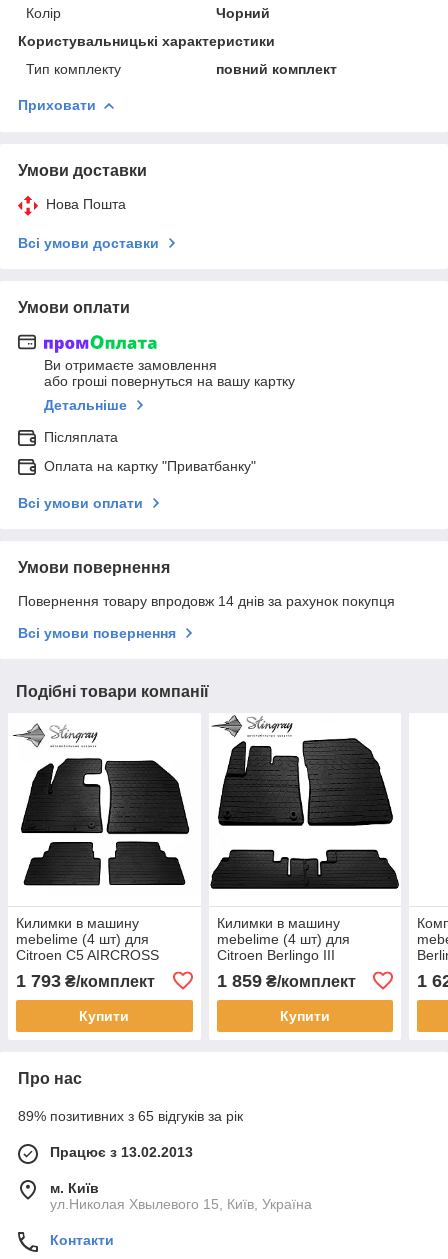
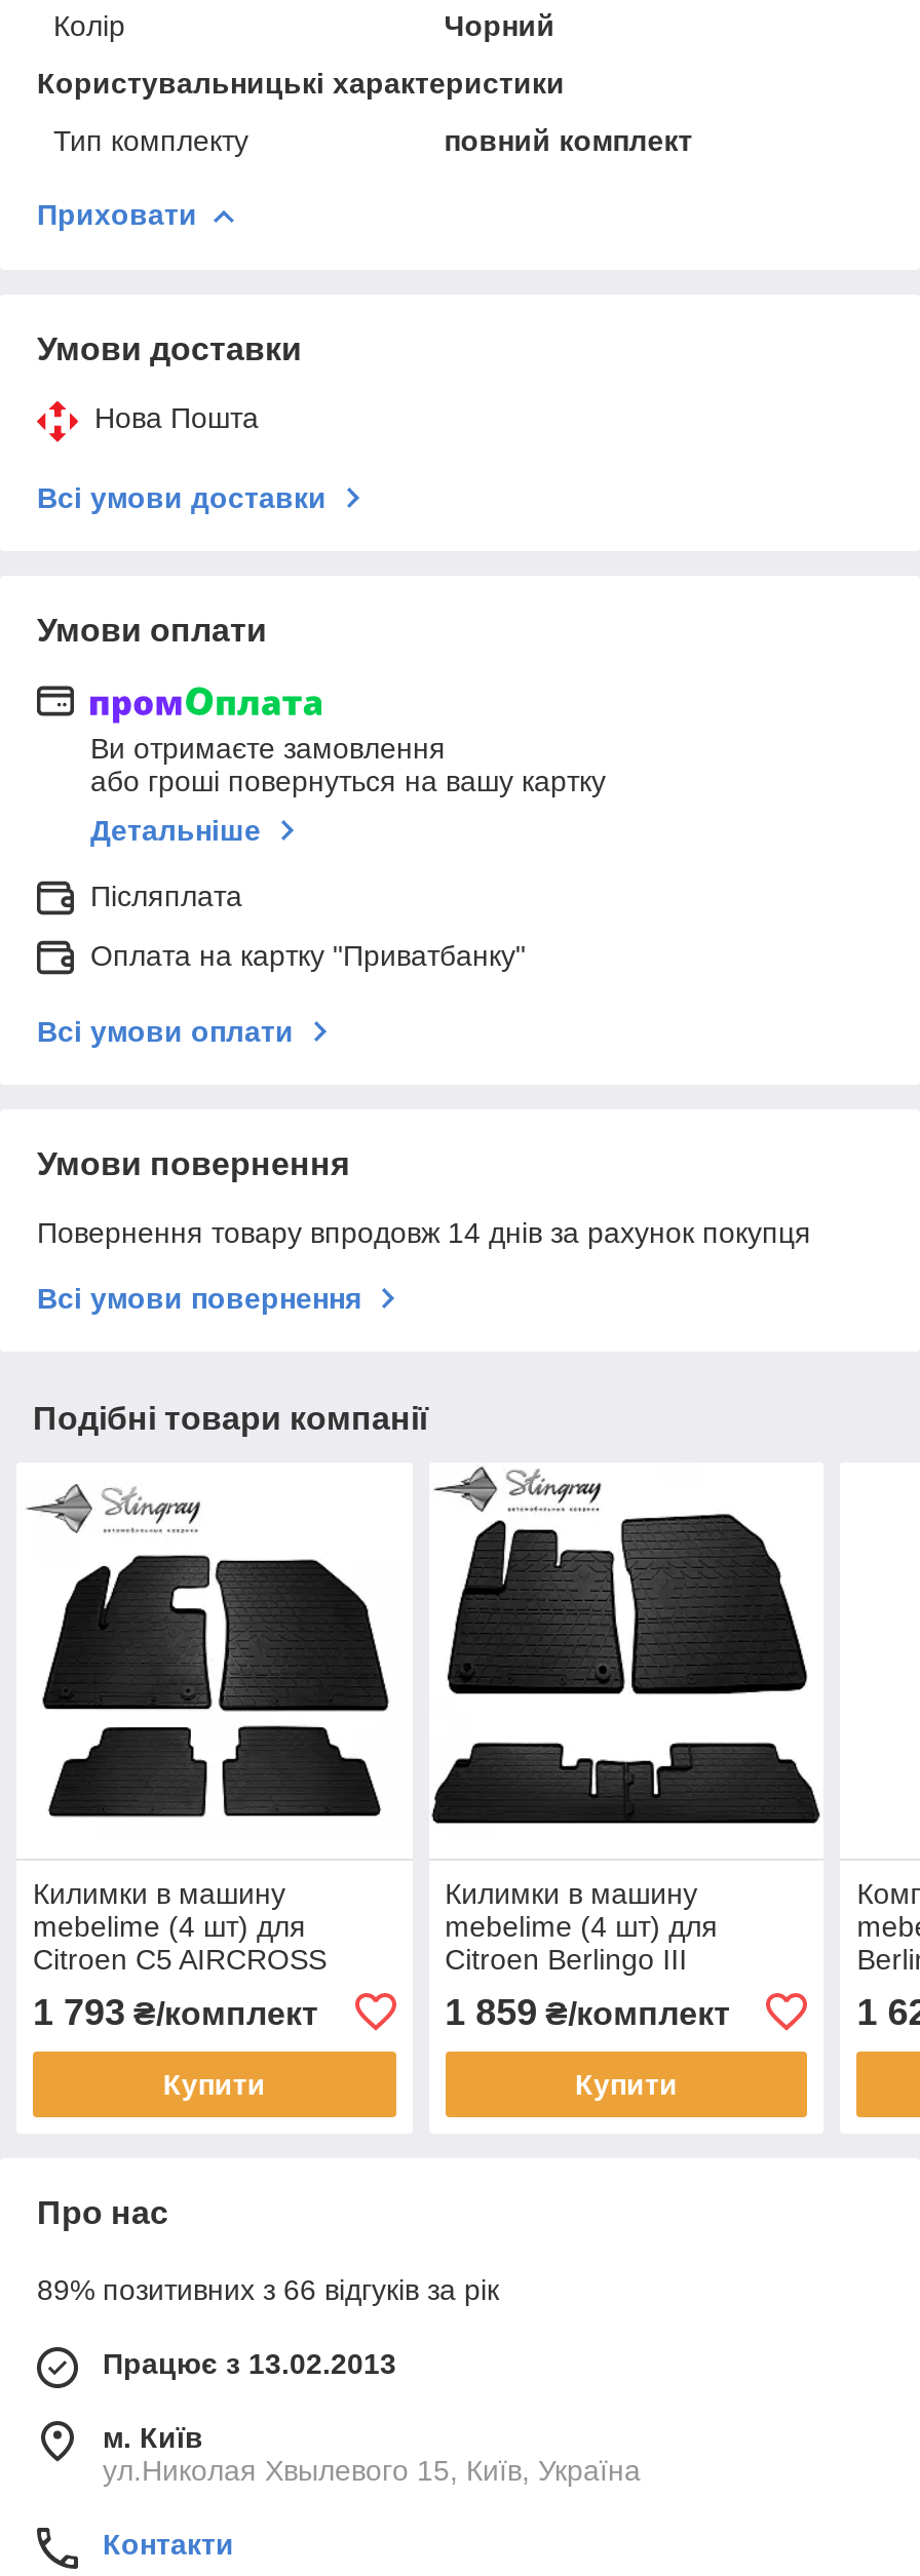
- 89% позитивних з 65 відгуків за рік
+ 89% позитивних з 66 відгуків за рік
